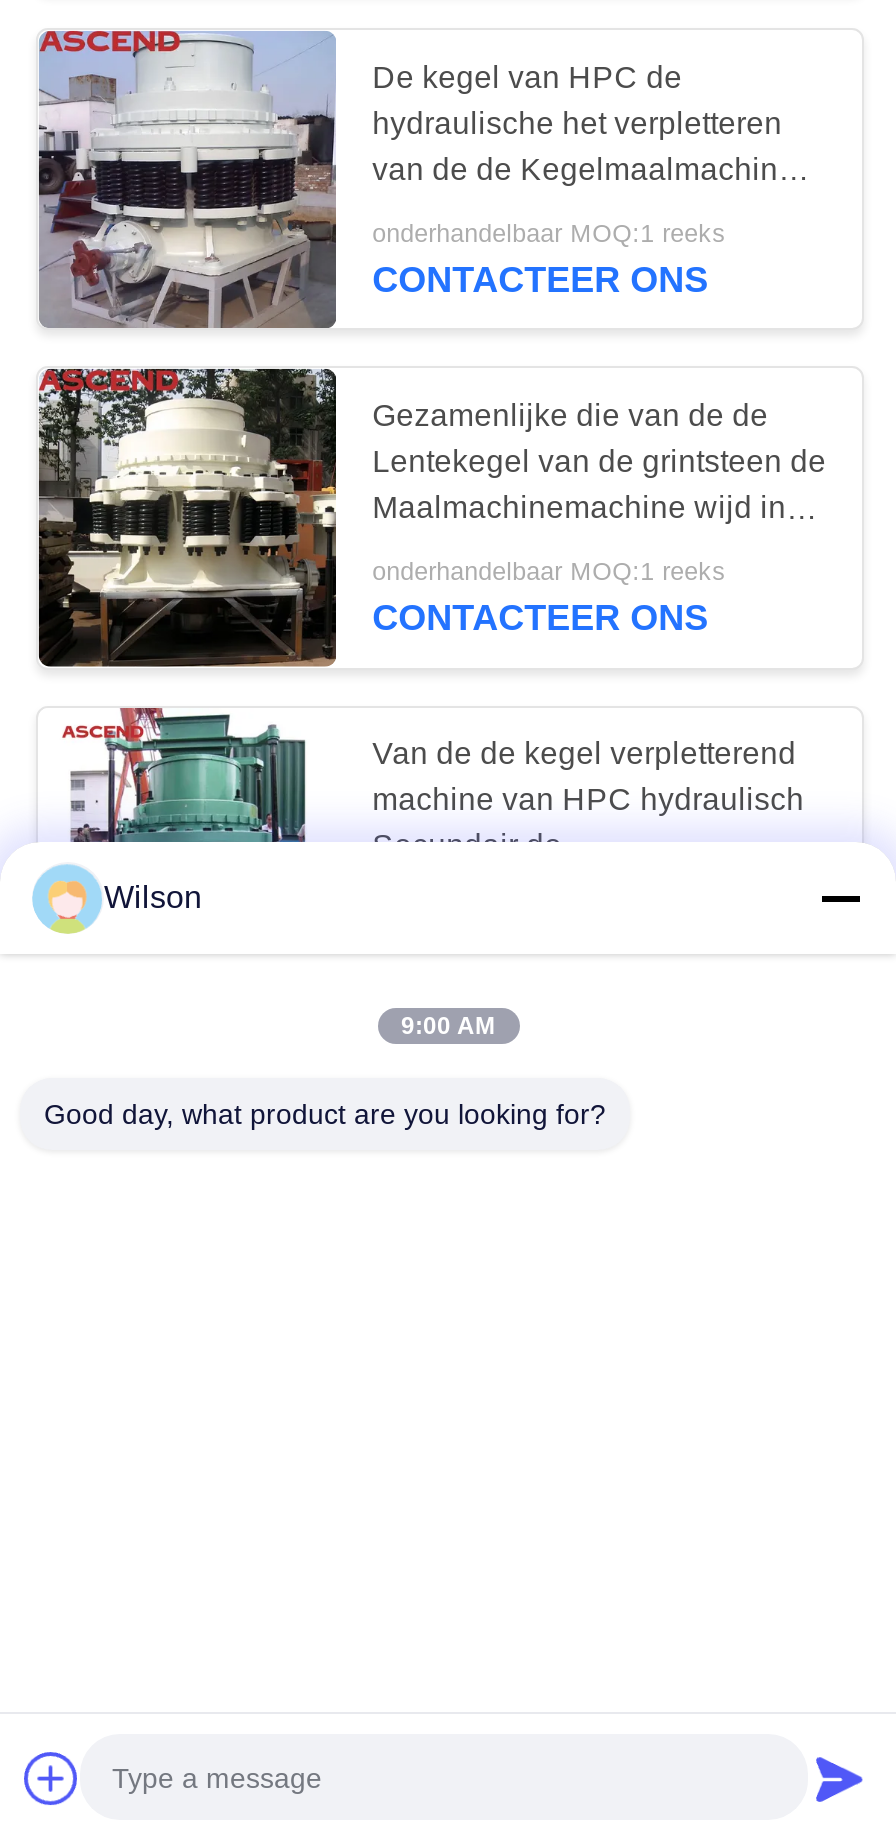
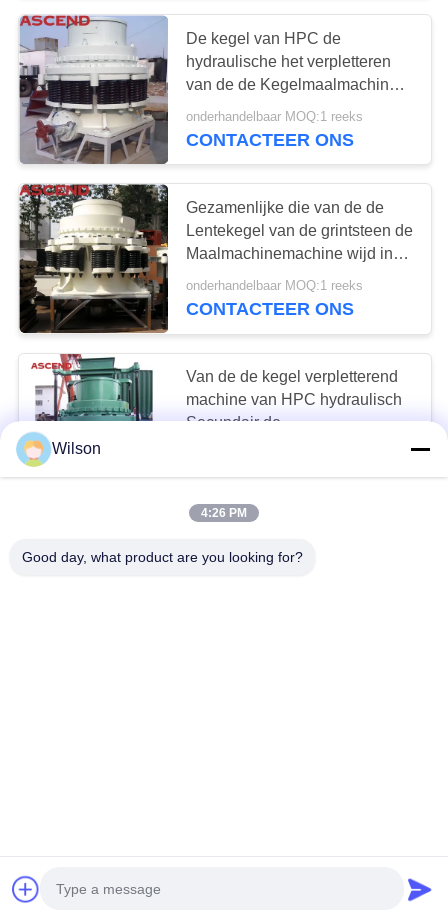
- 9:00 AM
+ 4:26 PM
